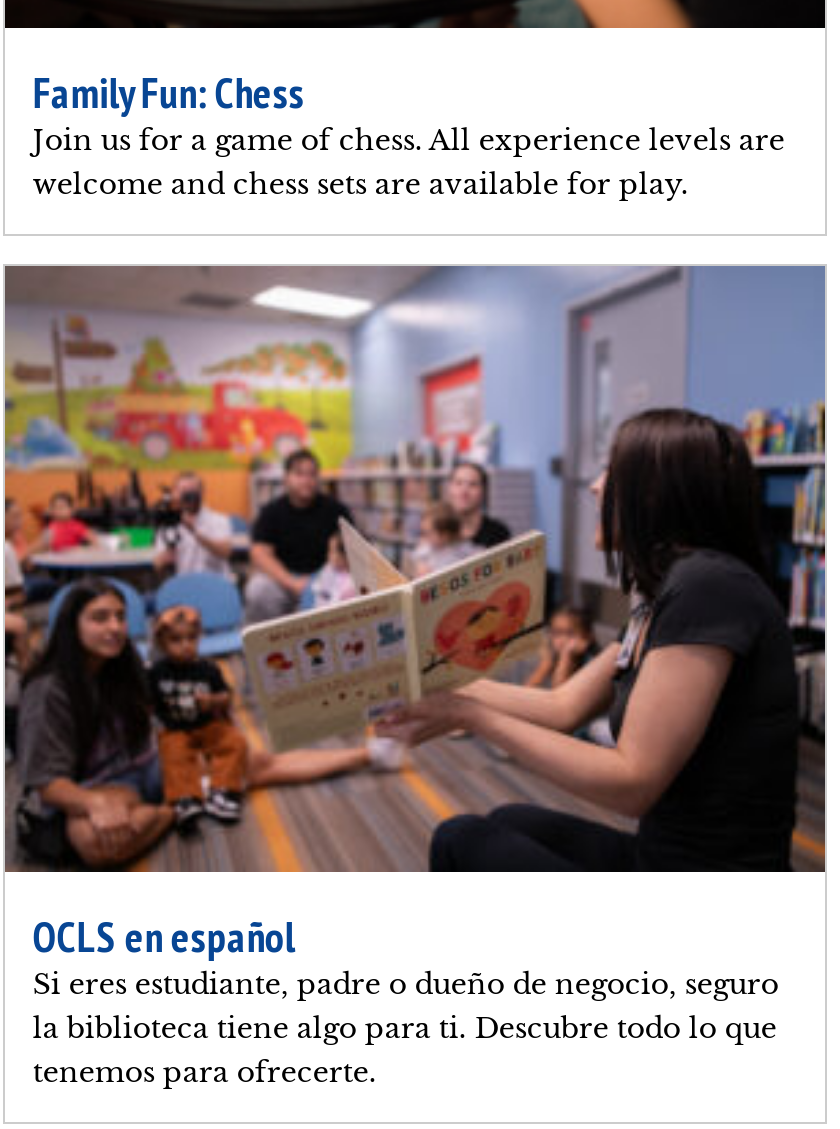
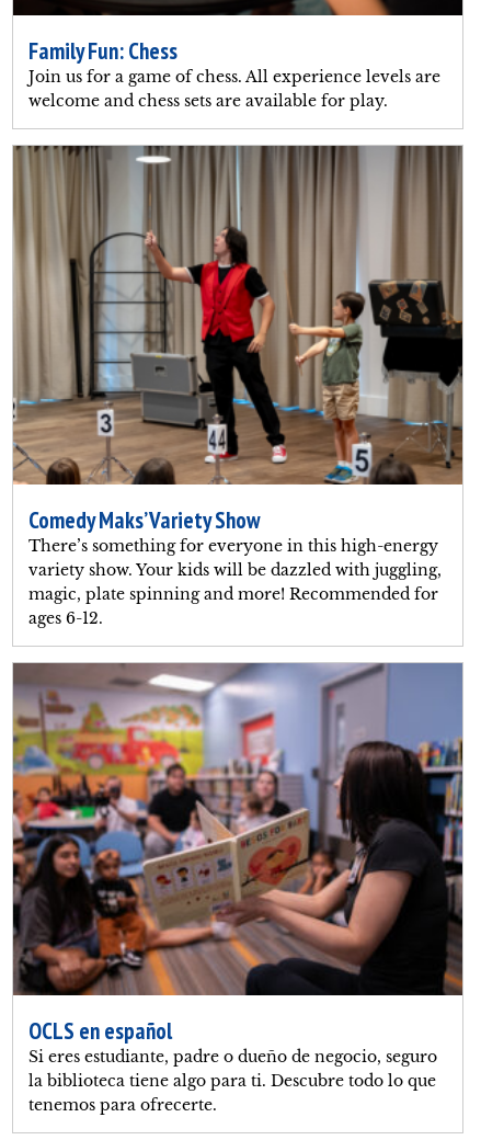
+ [image]
+ Comedy Maks’ Variety Show
+ There’s something for everyone in this high-energy
+ variety show. Your kids will be dazzled with juggling,
+ magic, plate spinning and more! Recommended for
+ ages 6-12.
